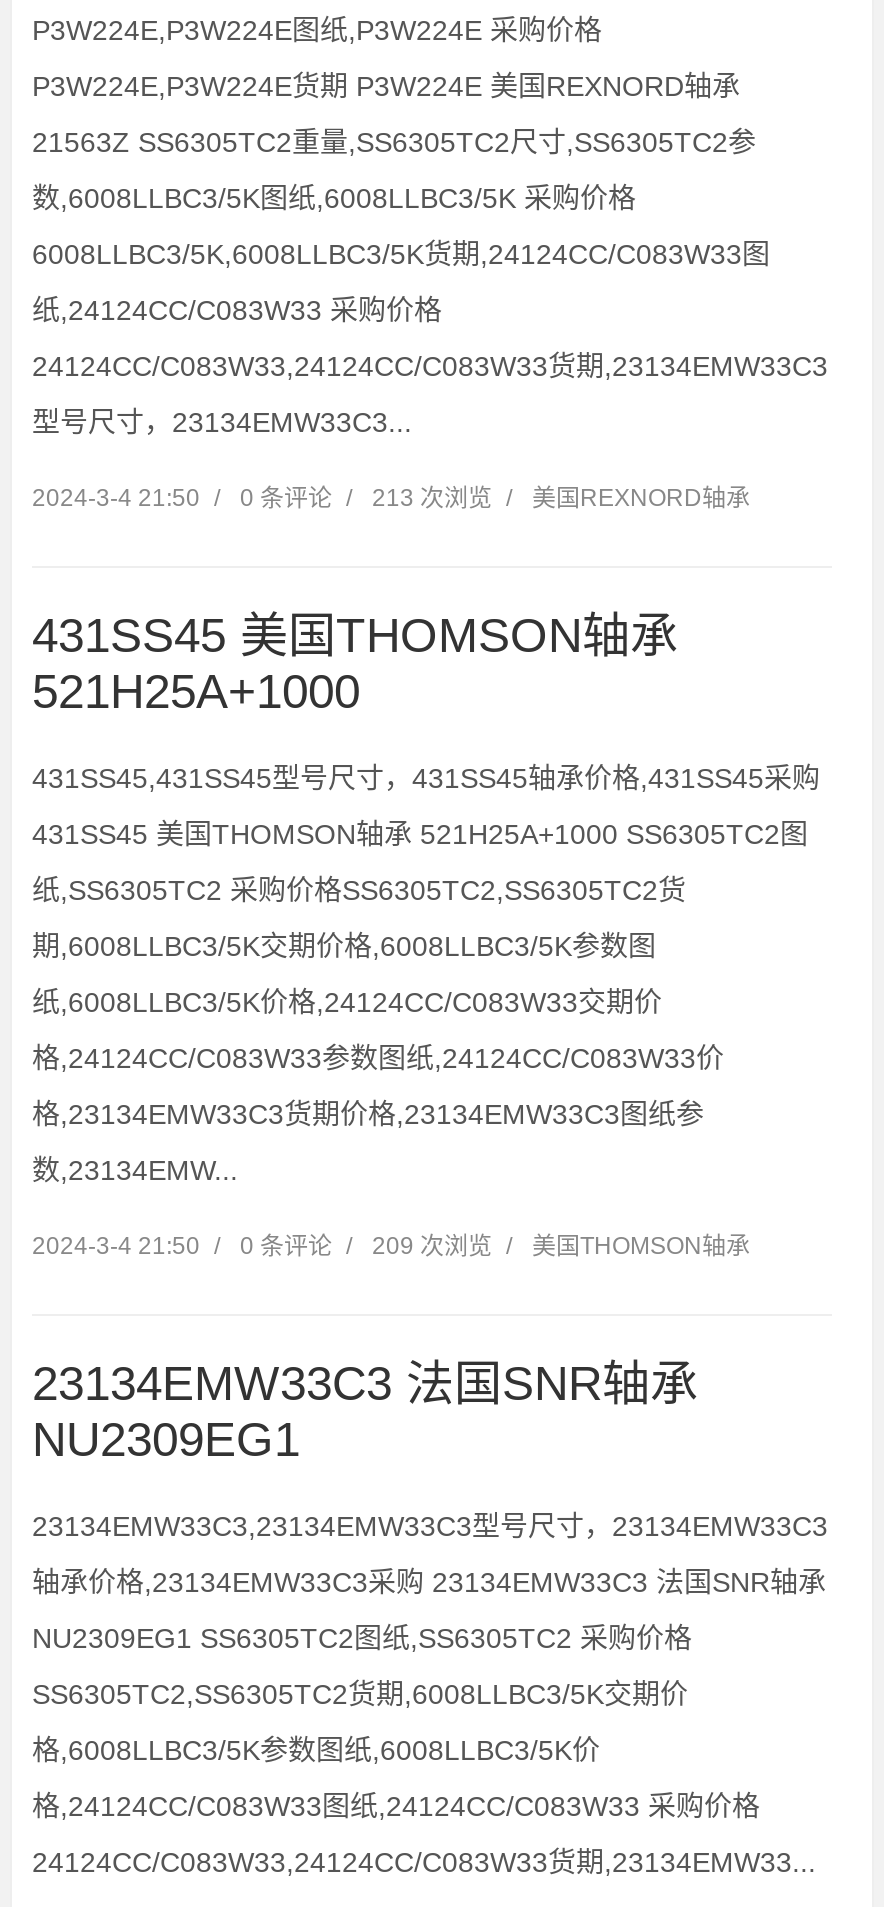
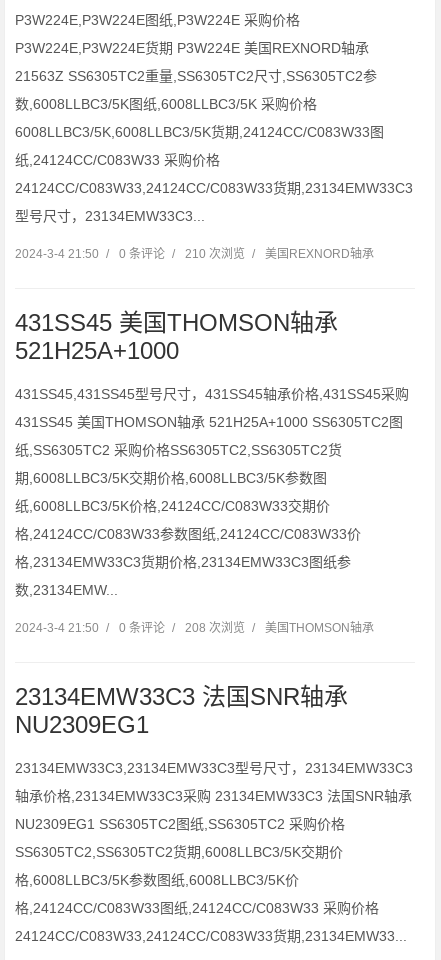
- 2024-3-4 21:50 / 0 条评论 / 213 次浏览 / 美国REXNORD轴承
+ 2024-3-4 21:50 / 0 条评论 / 210 次浏览 / 美国REXNORD轴承

- 2024-3-4 21:50 / 0 条评论 / 209 次浏览 / 美国THOMSON轴承
+ 2024-3-4 21:50 / 0 条评论 / 208 次浏览 / 美国THOMSON轴承
